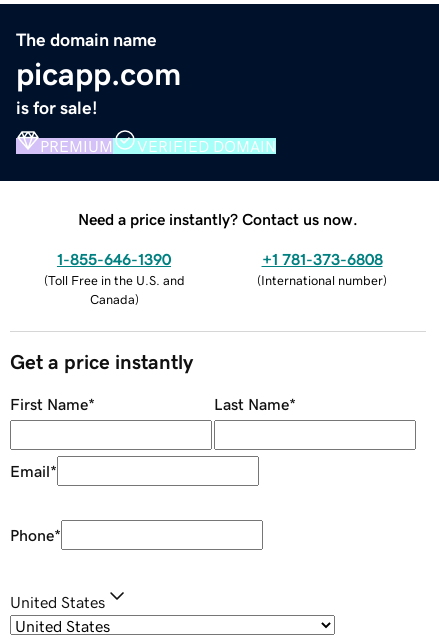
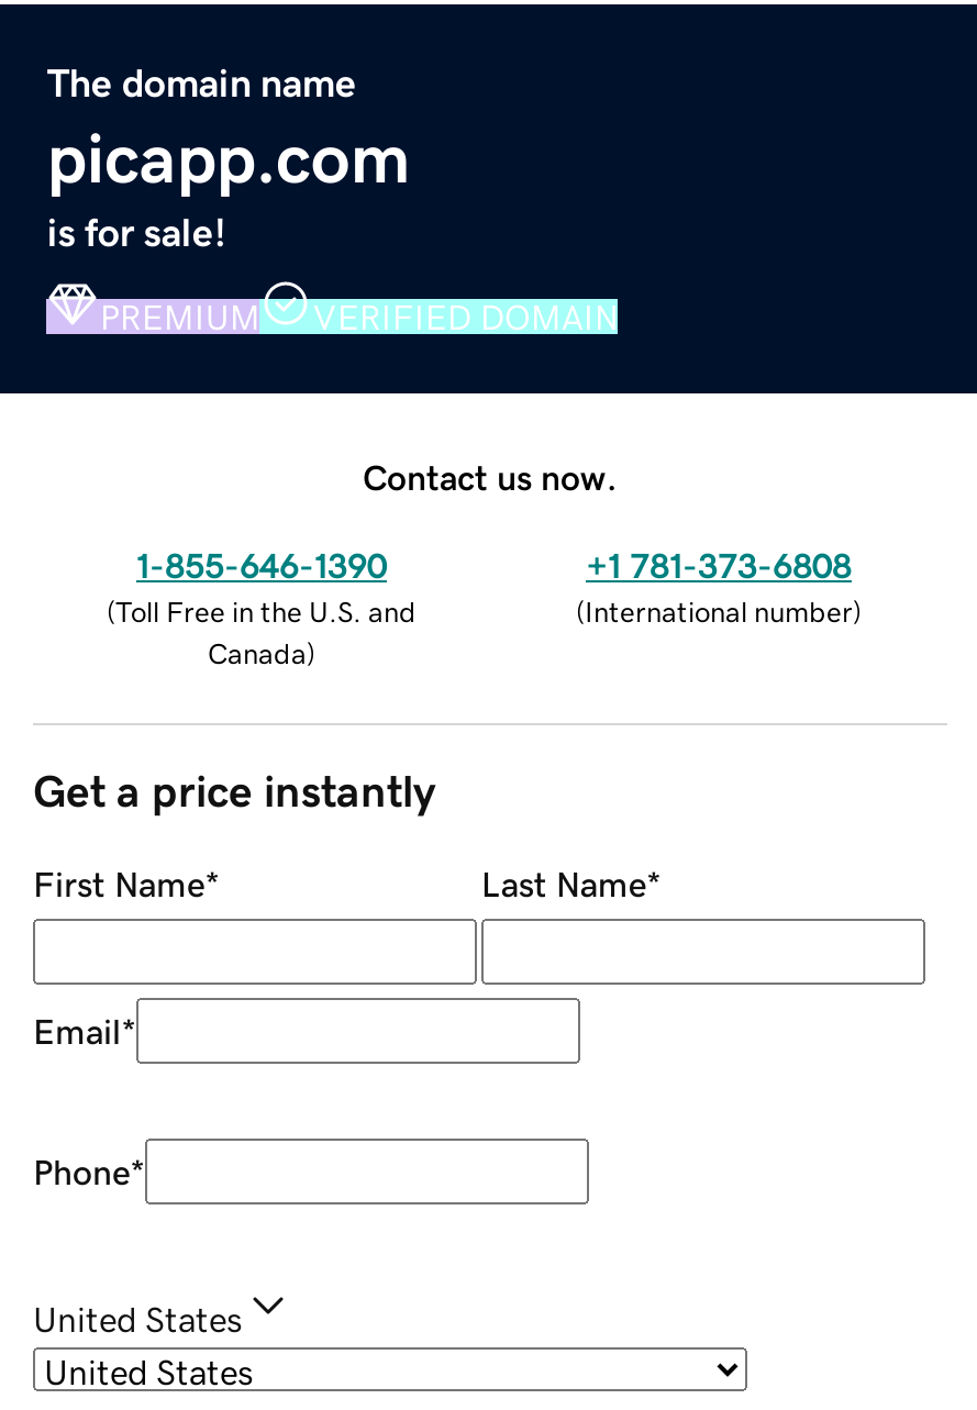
- Need a price instantly? Contact us now.
+ Contact us now.
